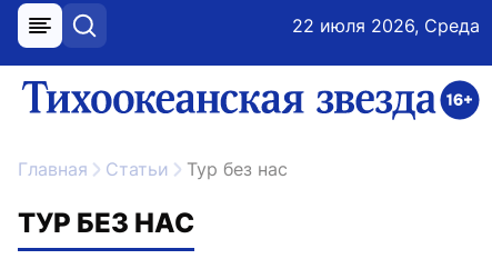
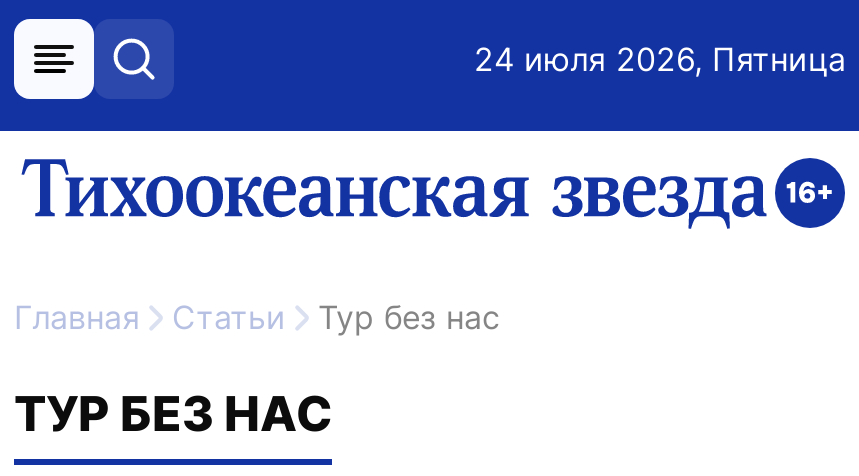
- 22 июля 2026, Среда
+ 24 июля 2026, Пятница
